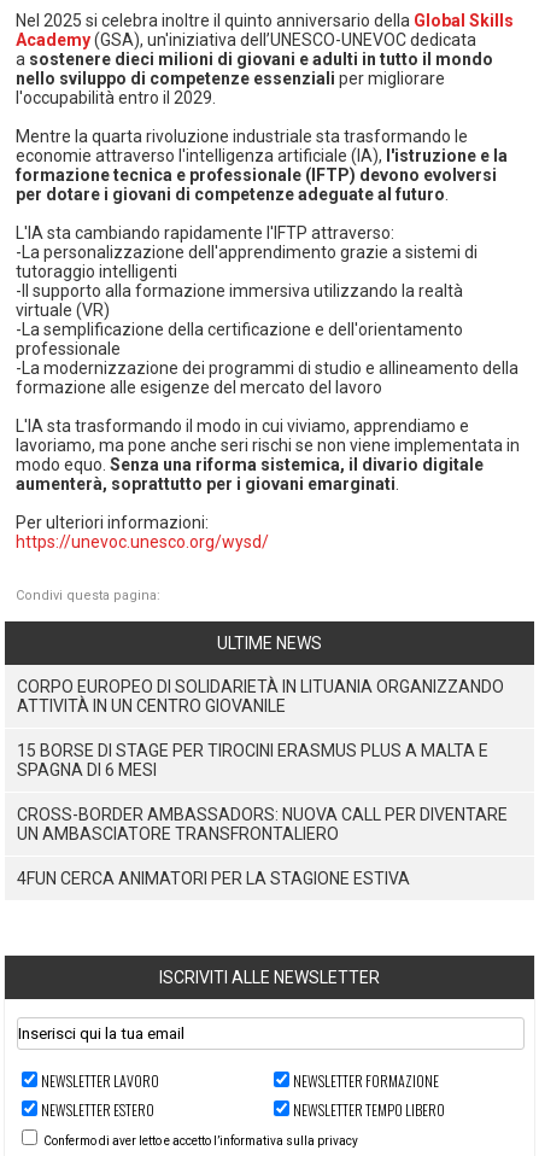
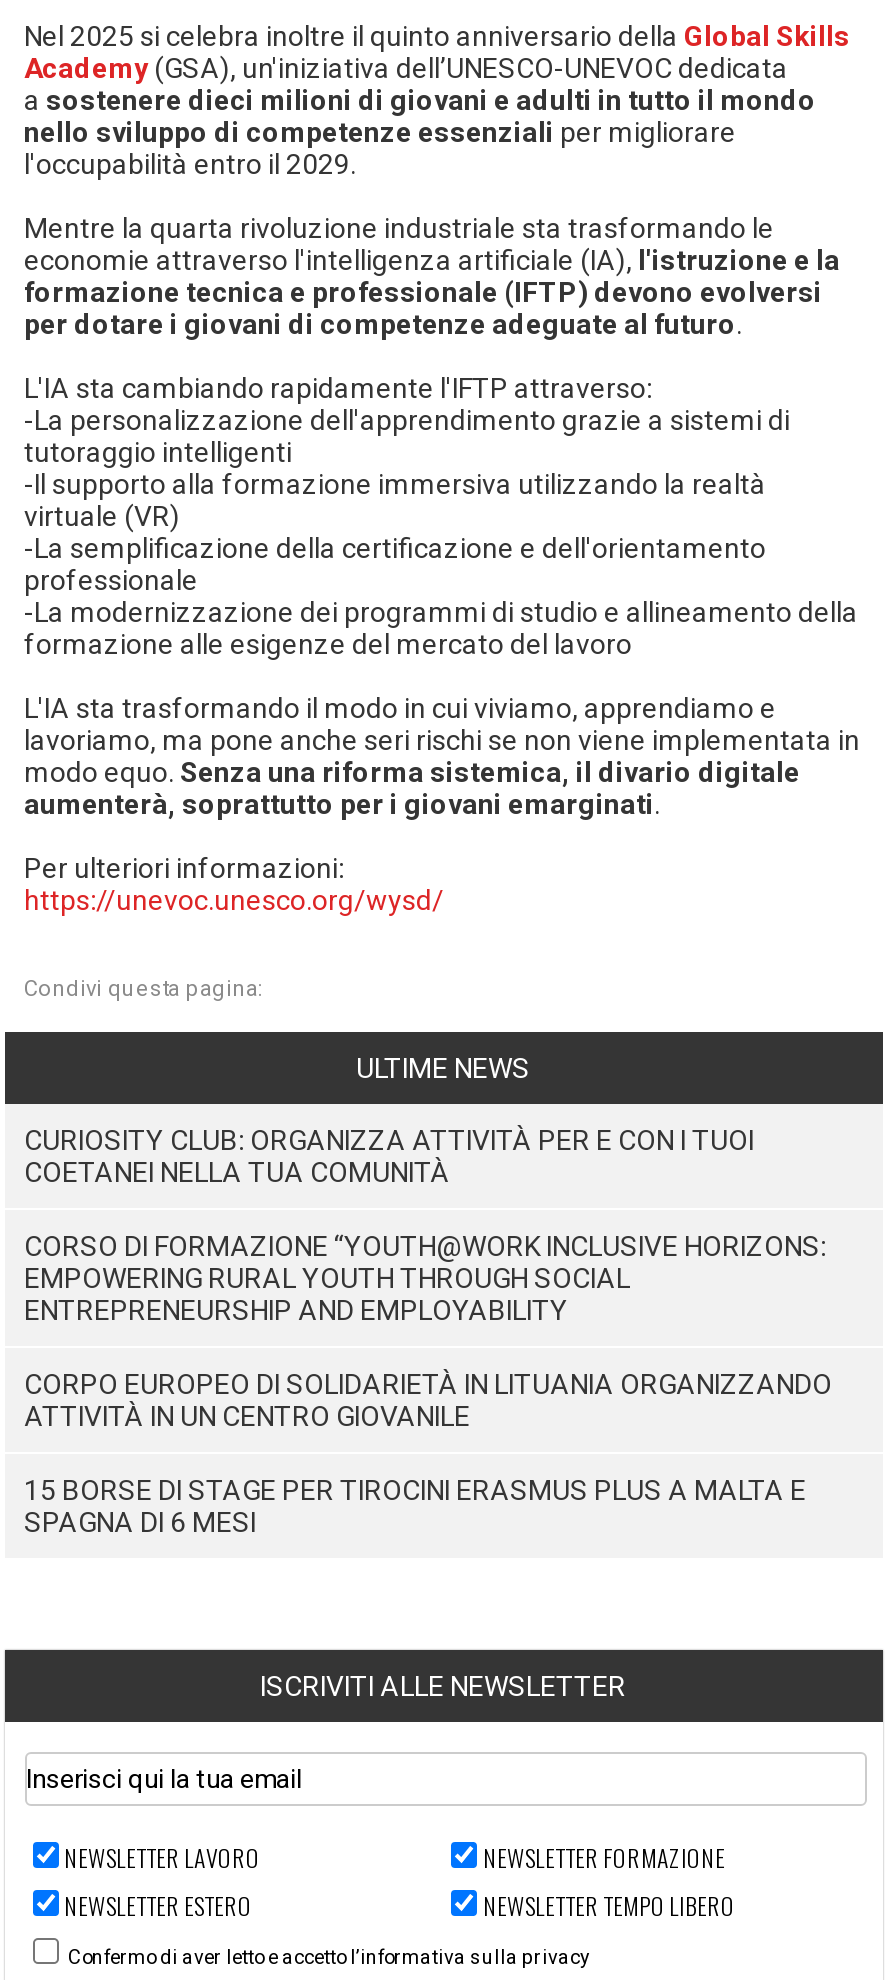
+ CURIOSITY CLUB: ORGANIZZA ATTIVITÀ PER E CON I TUOI
+ COETANEI NELLA TUA COMUNITÀ
+ CORSO DI FORMAZIONE “YOUTH@WORK INCLUSIVE HORIZONS:
+ EMPOWERING RURAL YOUTH THROUGH SOCIAL
+ ENTREPRENEURSHIP AND EMPLOYABILITY

moved down: CORPO EUROPEO DI SOLIDARIETÀ IN LITUANIA ORGANIZZANDO | ATTIVITÀ IN UN CENTRO GIOVANILE | 15 BORSE DI STAGE PER TIROCINI ERASMUS PLUS A MALTA E | SPAGNA DI 6 MESI

- CROSS-BORDER AMBASSADORS: NUOVA CALL PER DIVENTARE
- UN AMBASCIATORE TRANSFRONTALIERO
- 4FUN CERCA ANIMATORI PER LA STAGIONE ESTIVA
